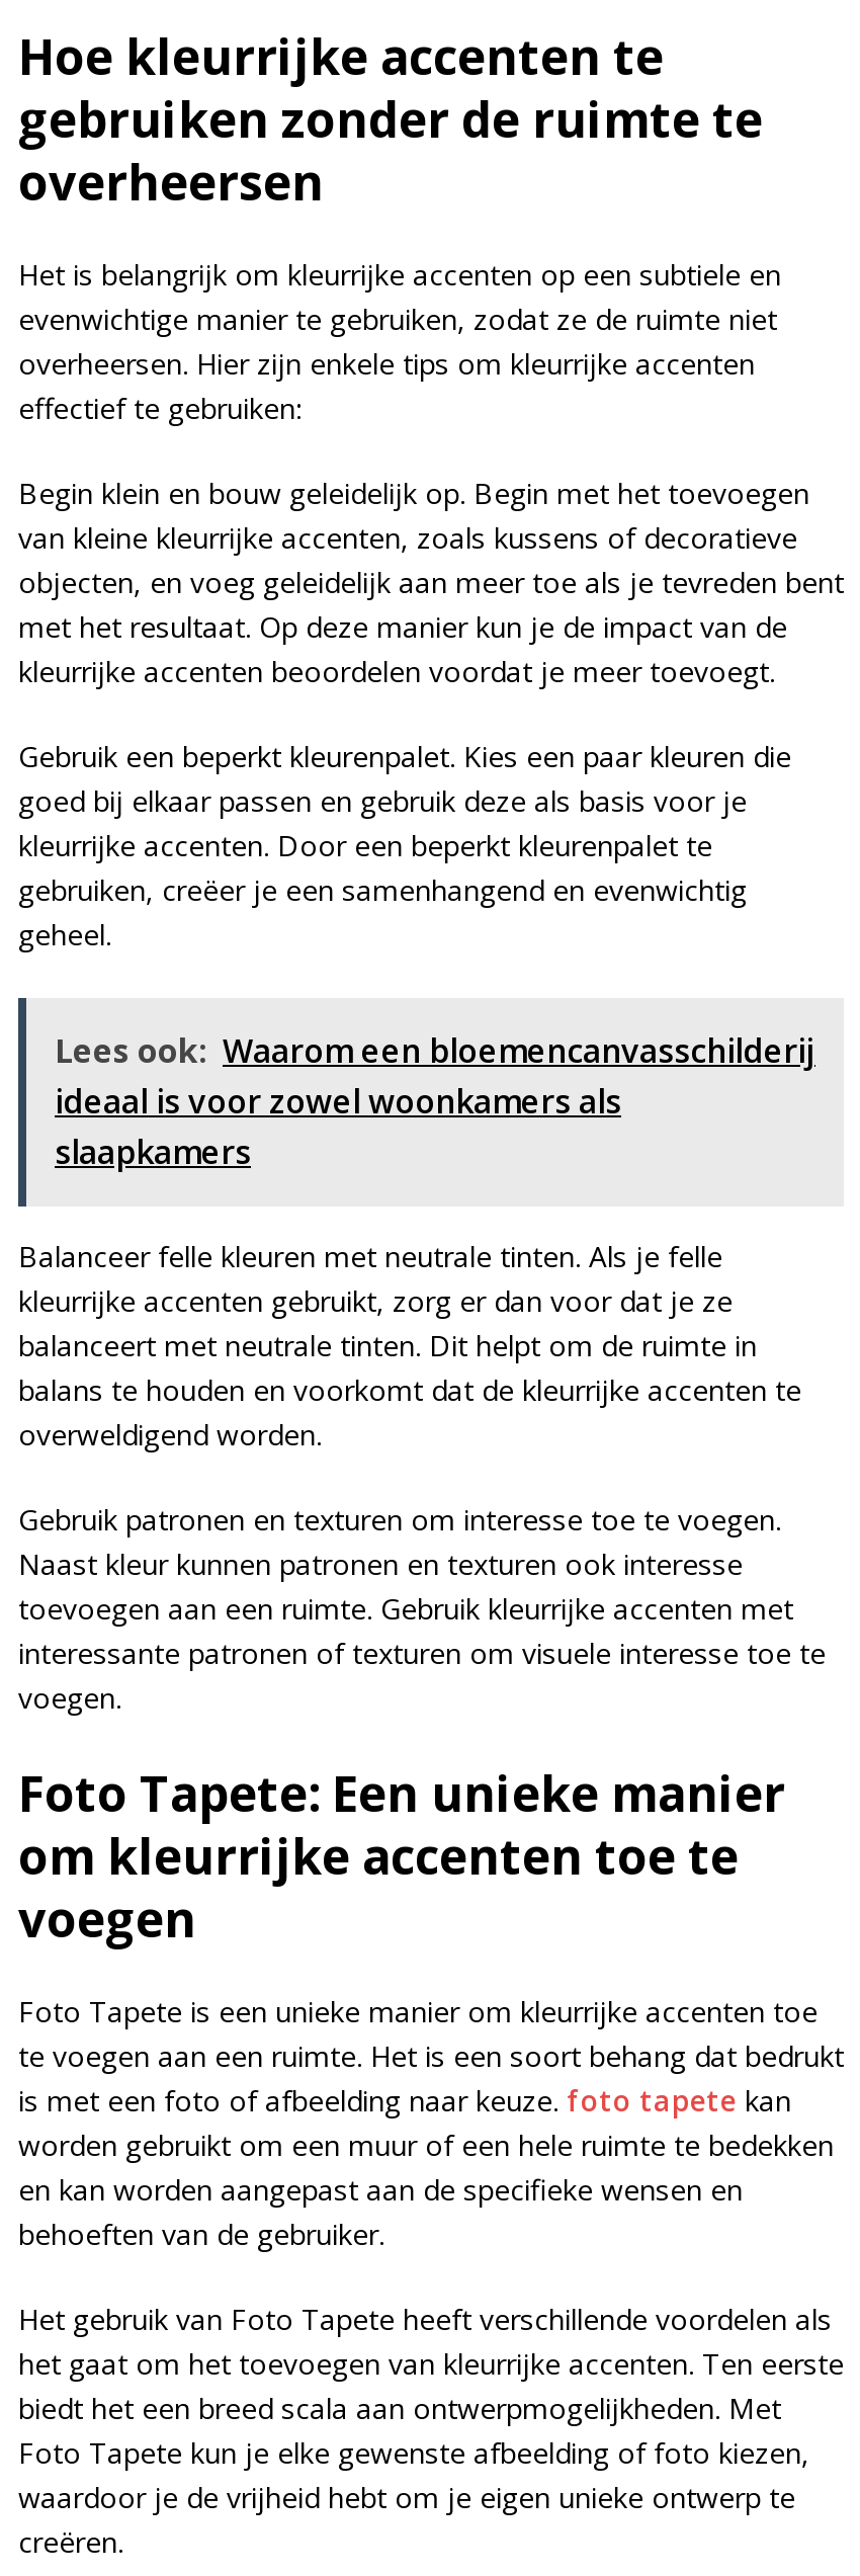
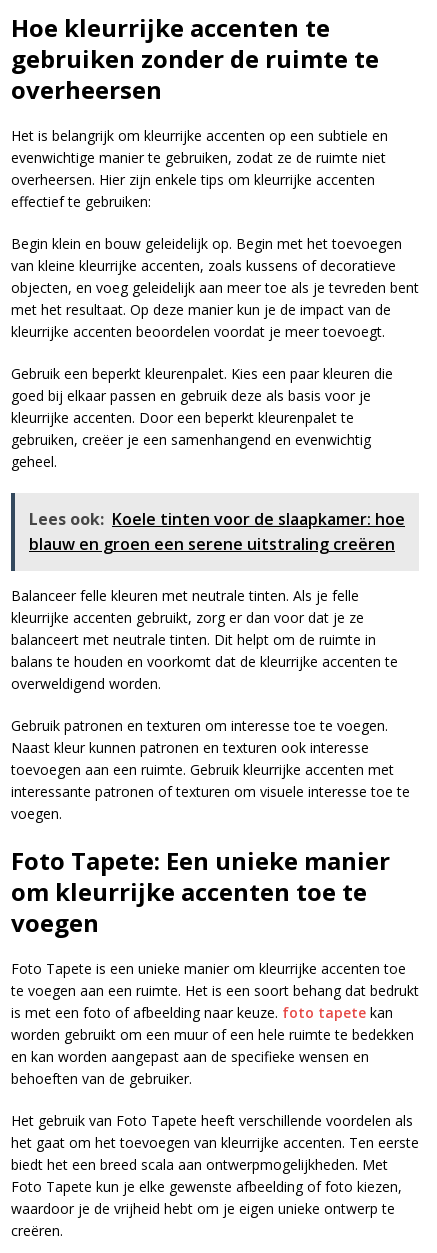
- Lees ook: Waarom een bloemencanvasschilderij
- ideaal is voor zowel woonkamers als
- slaapkamers
+ Lees ook: Koele tinten voor de slaapkamer: hoe
+ blauw en groen een serene uitstraling creëren
